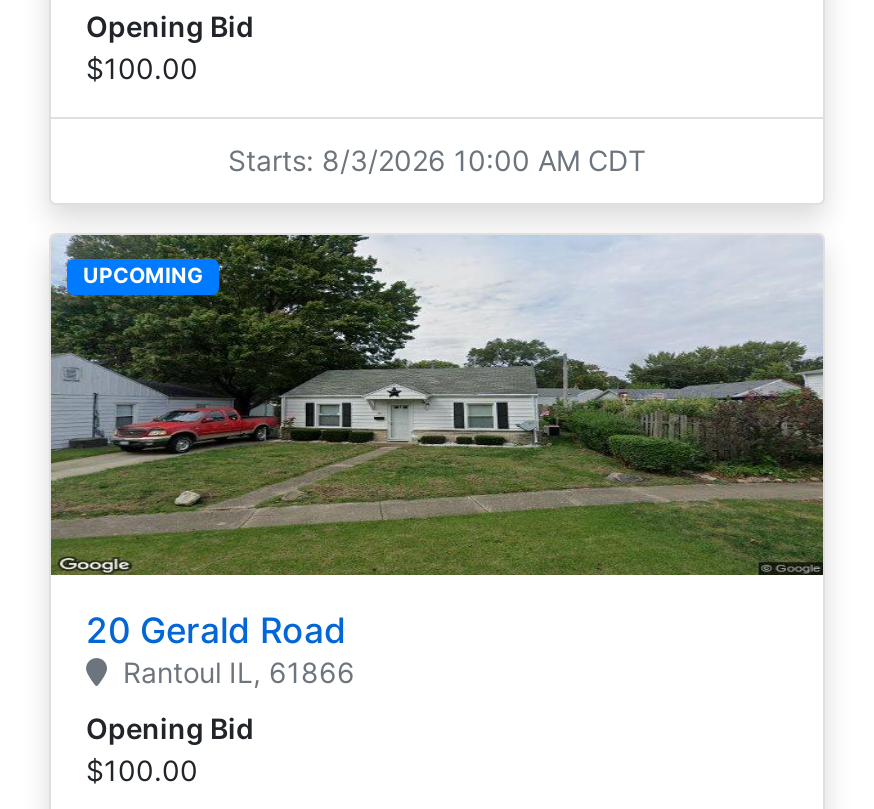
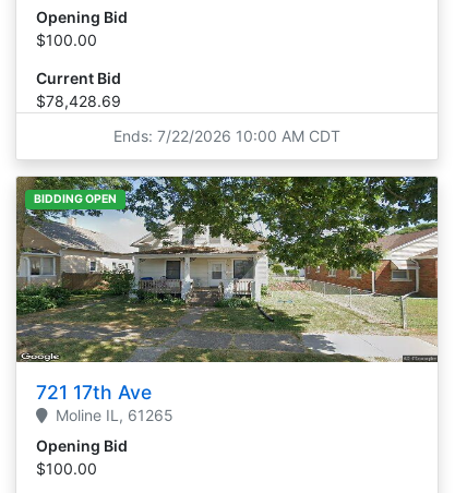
- [image]
- Starts: 8/3/2026 10:00 AM CDT
- UPCOMING
+ [image]
+ Current Bid
+ $78,428.69
+ Ends: 7/22/2026 10:00 AM CDT
+ BIDDING OPEN

- 20 Gerald Road
- Rantoul IL, 61866
+ 721 17th Ave
+ Moline IL, 61265
